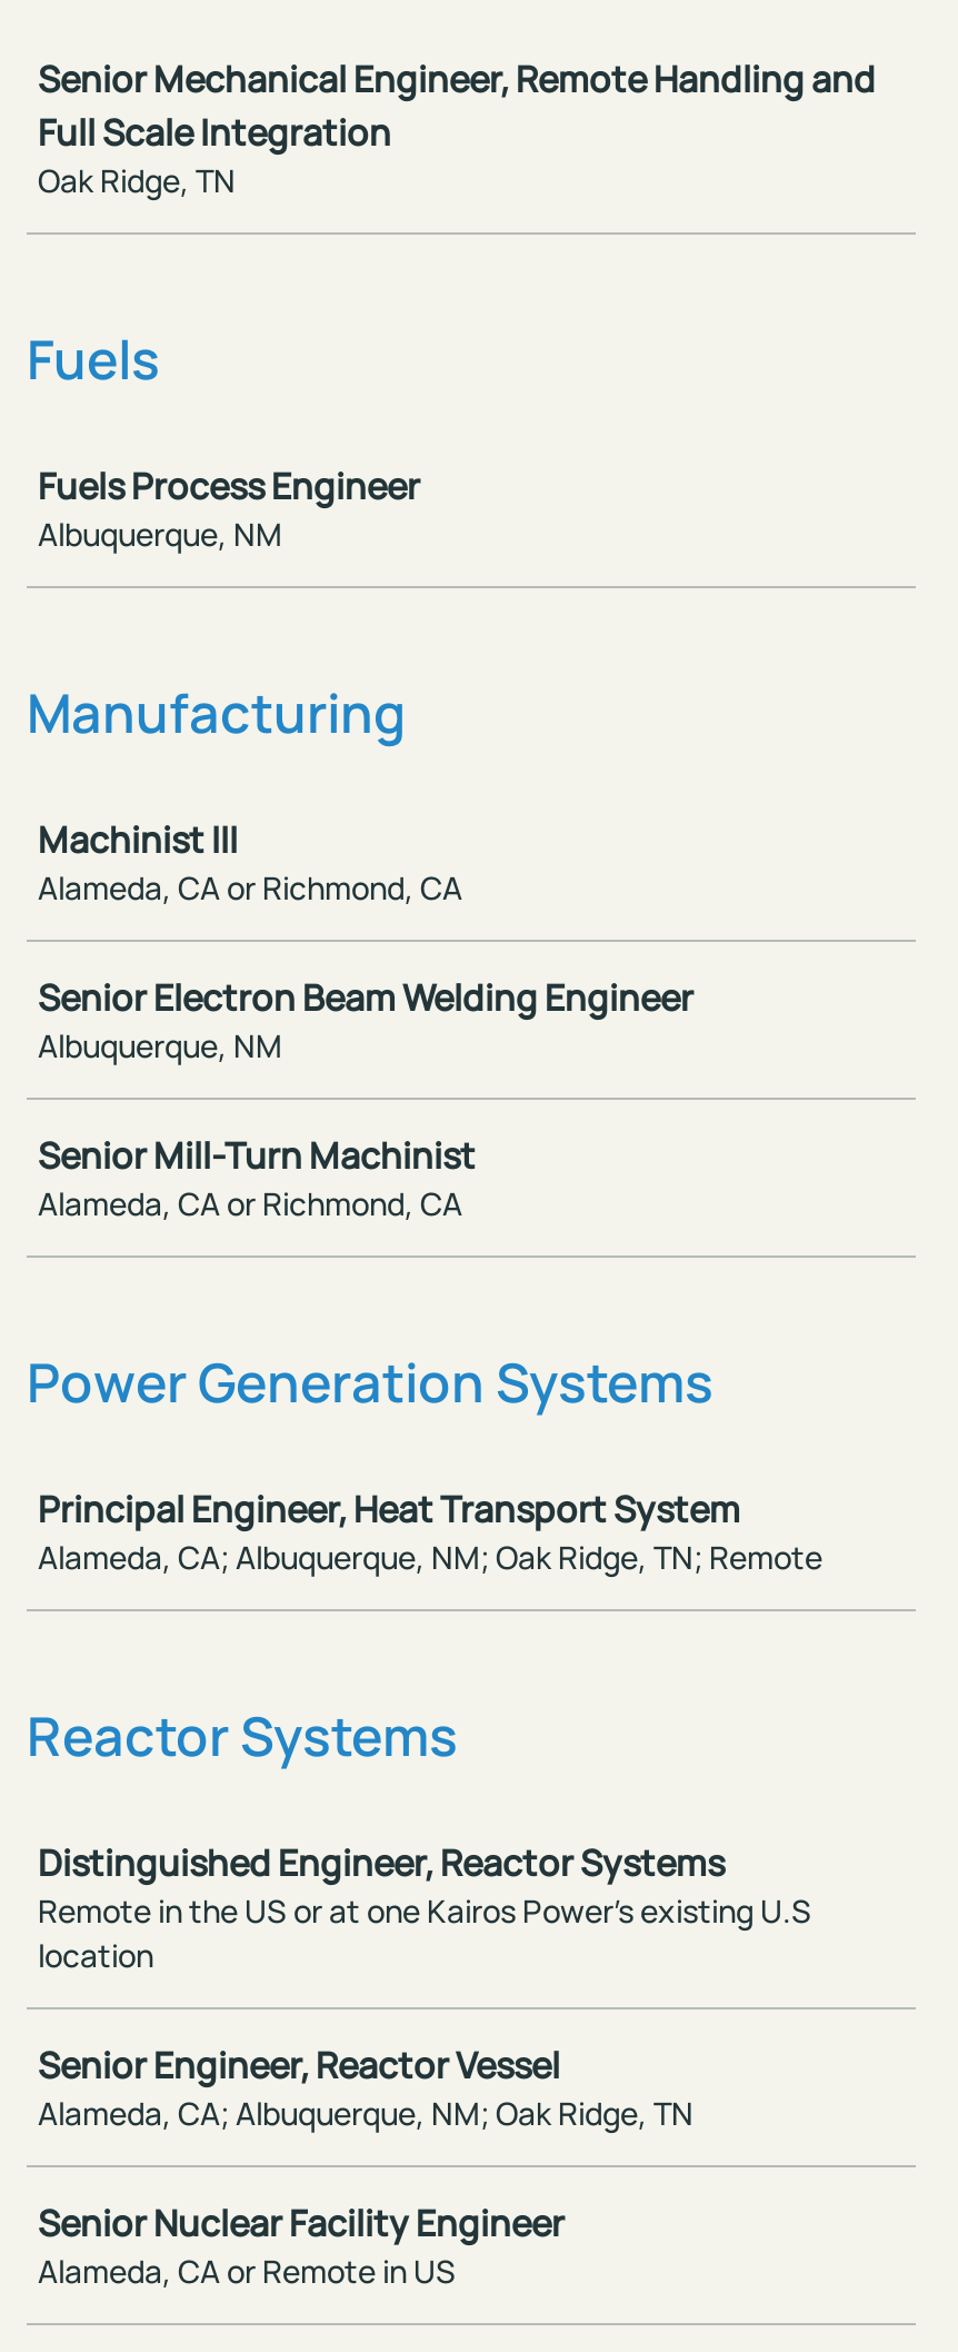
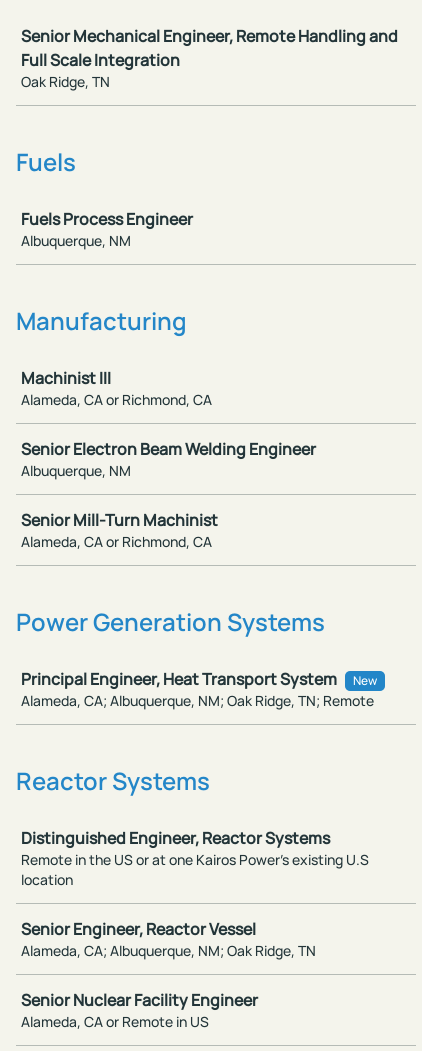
+ New
